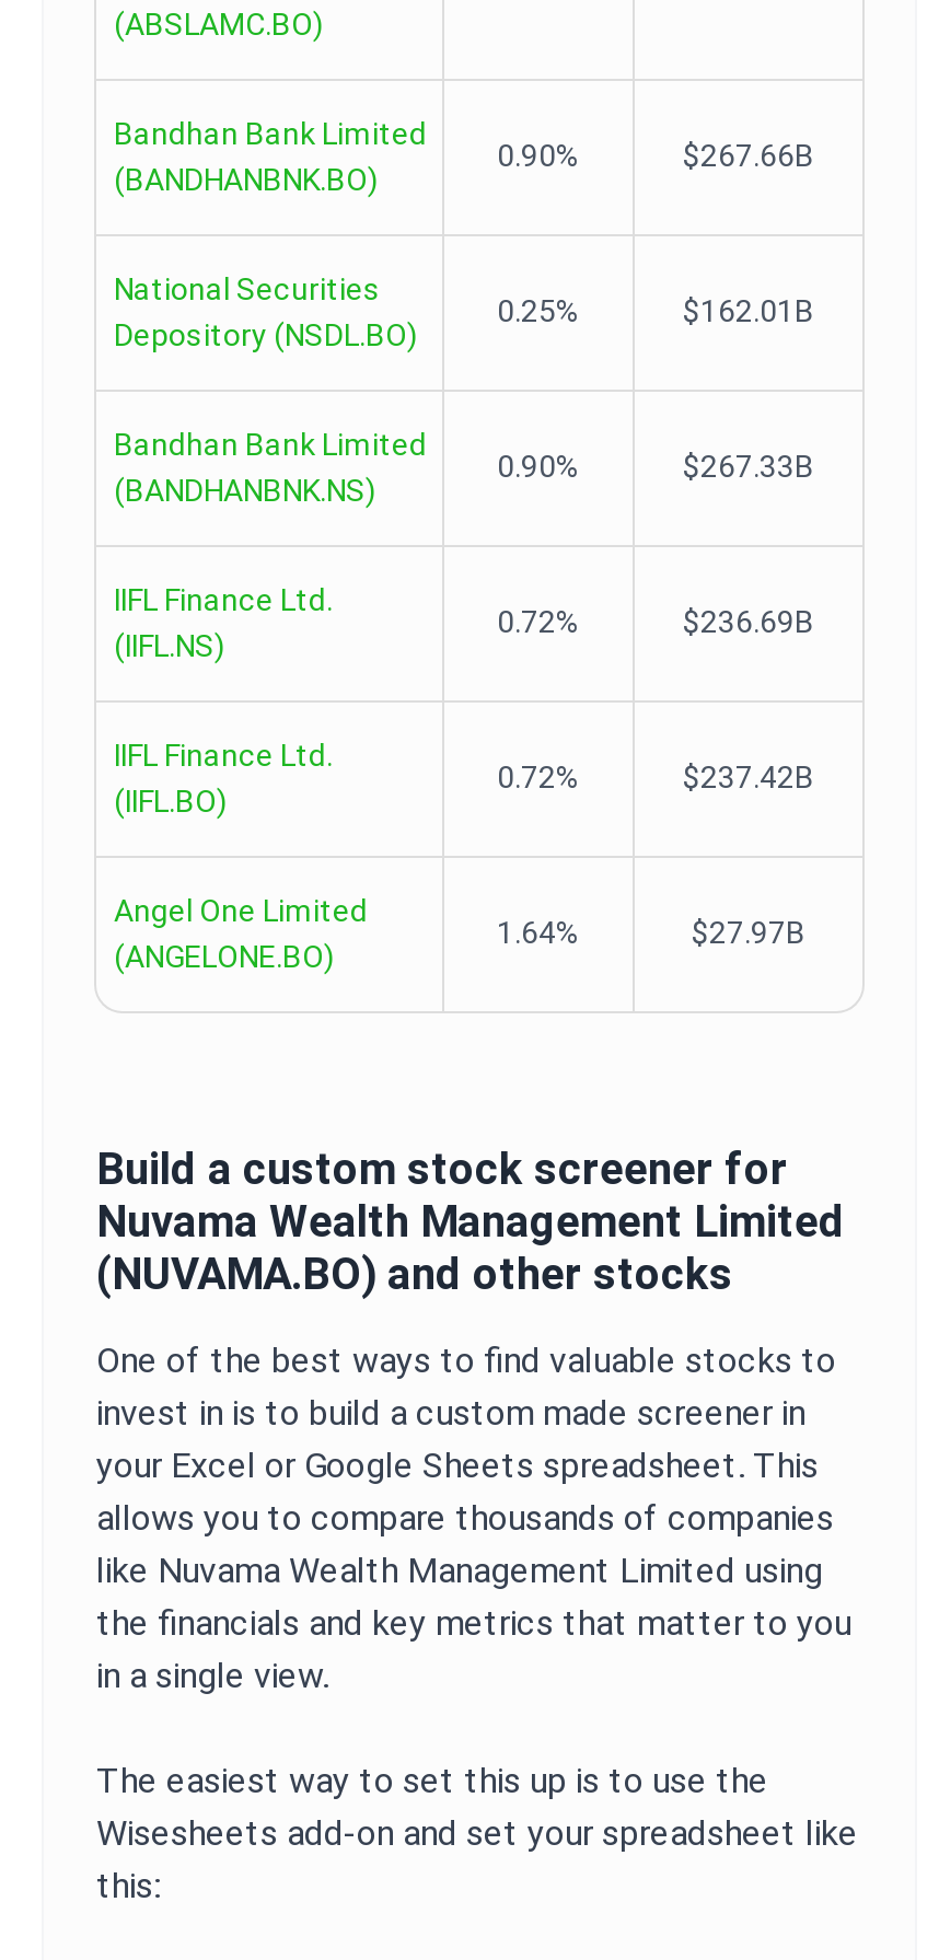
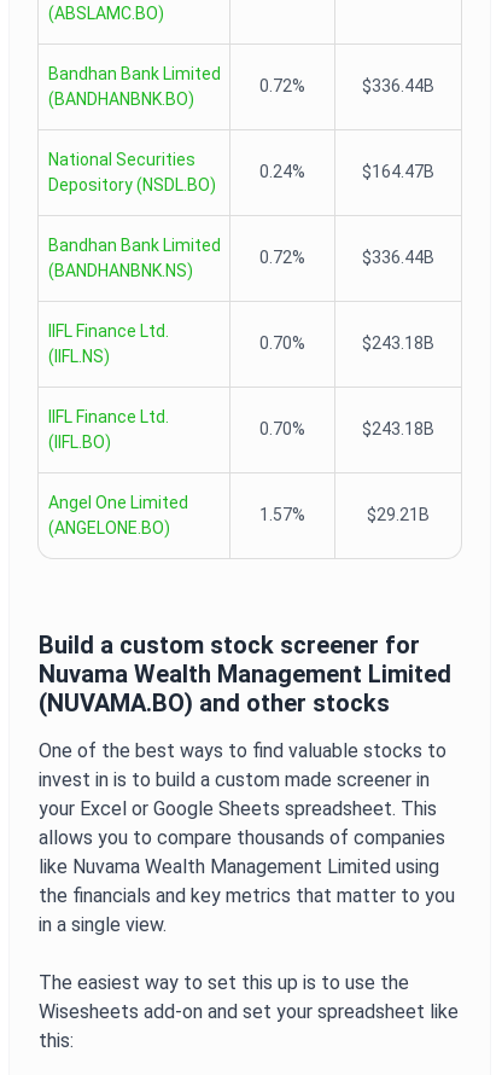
- 0.90%
- $267.66B
+ 0.72%
+ $336.44B

- 0.25%
- $162.01B
+ 0.24%
+ $164.47B

- 0.90%
- $267.33B
+ 0.72%
+ $336.44B

- 0.72%
- $236.69B
+ 0.70%
+ $243.18B

- 0.72%
- $237.42B
+ 0.70%
+ $243.18B

- 1.64%
- $27.97B
+ 1.57%
+ $29.21B
